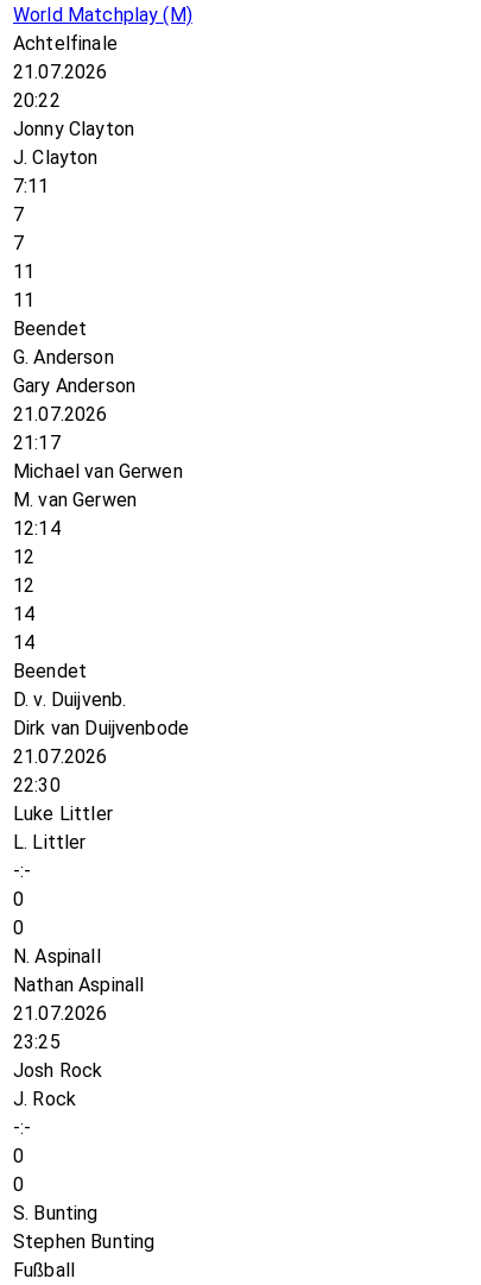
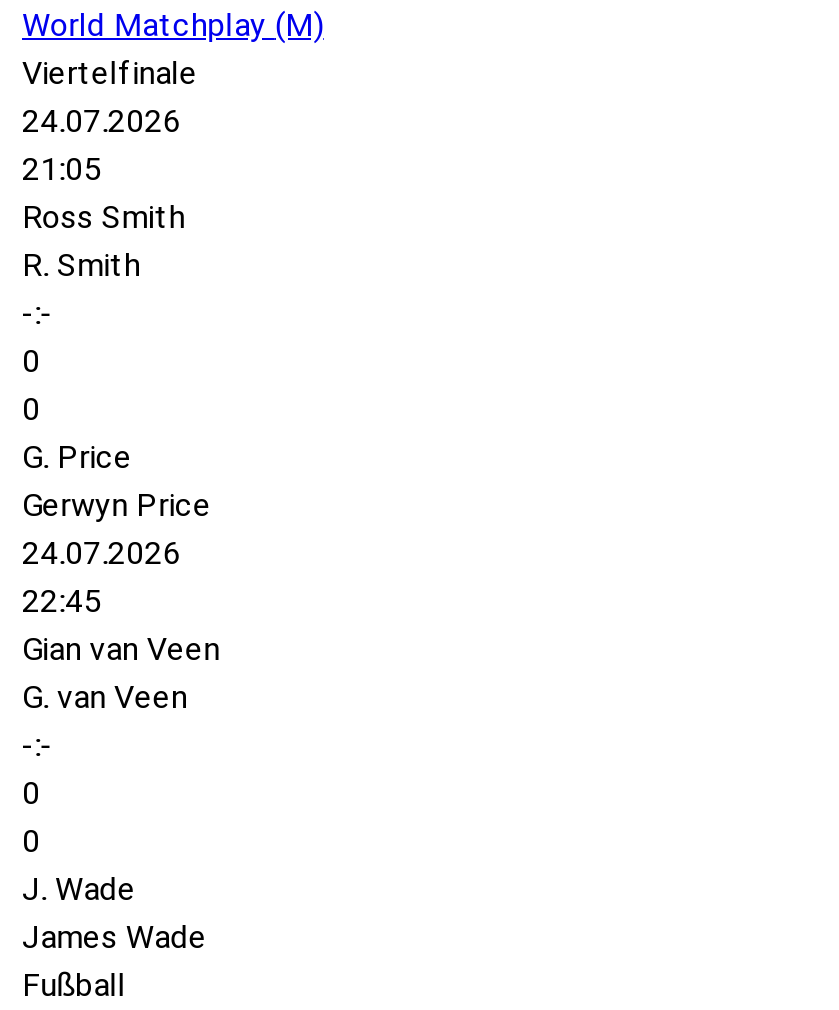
- Achtelfinale
- 21.07.2026
- 20:22
- Jonny Clayton
- J. Clayton
- 7:11
- 7
- 7
- 11
- 11
- Beendet
- G. Anderson
- Gary Anderson
- 21.07.2026
- 21:17
- Michael van Gerwen
- M. van Gerwen
- 12:14
- 12
- 12
- 14
- 14
- Beendet
- D. v. Duijvenb.
- Dirk van Duijvenbode
- 21.07.2026
- 22:30
- Luke Littler
- L. Littler
+ Viertelfinale
+ 24.07.2026
+ 21:05
+ Ross Smith
+ R. Smith

- N. Aspinall
- Nathan Aspinall
- 21.07.2026
- 23:25
- Josh Rock
- J. Rock
+ G. Price
+ Gerwyn Price
+ 24.07.2026
+ 22:45
+ Gian van Veen
+ G. van Veen

- S. Bunting
- Stephen Bunting
+ J. Wade
+ James Wade
